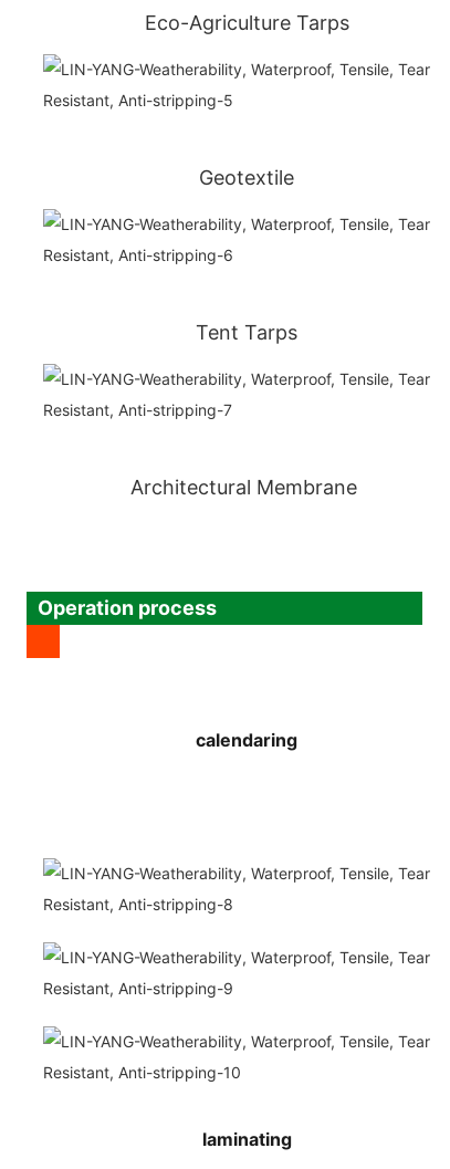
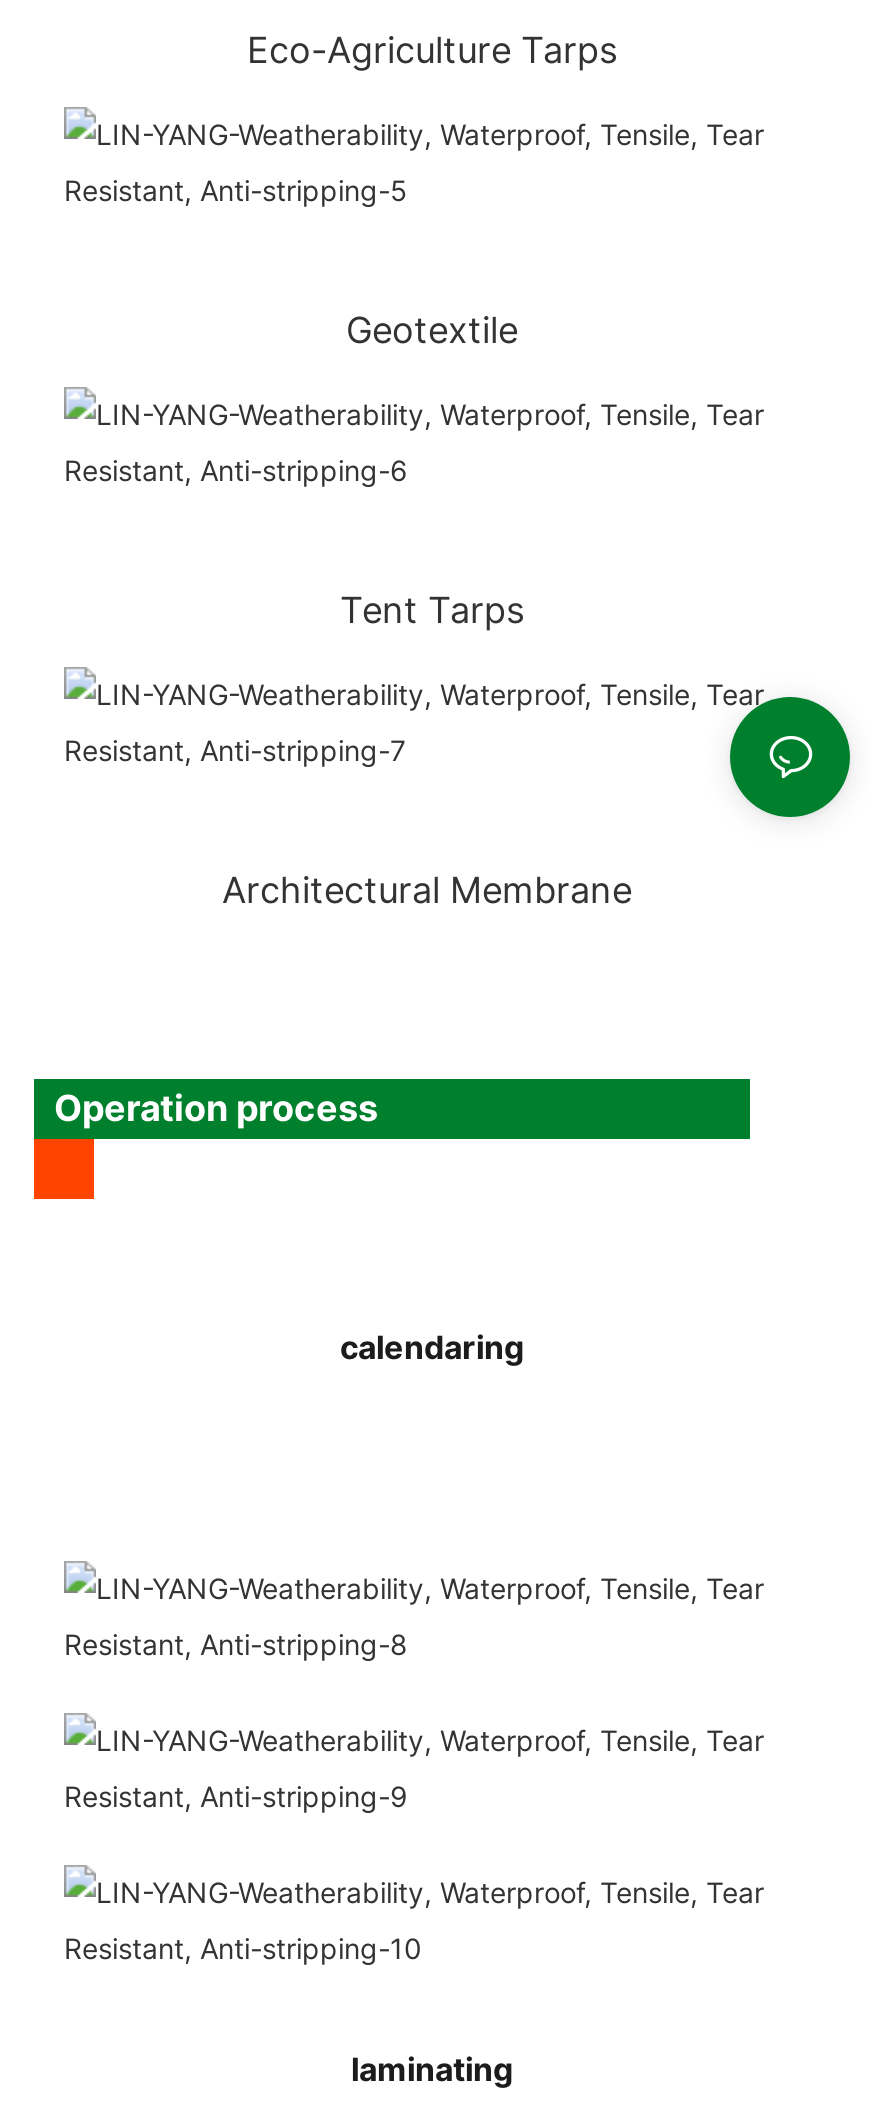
+ [image]
